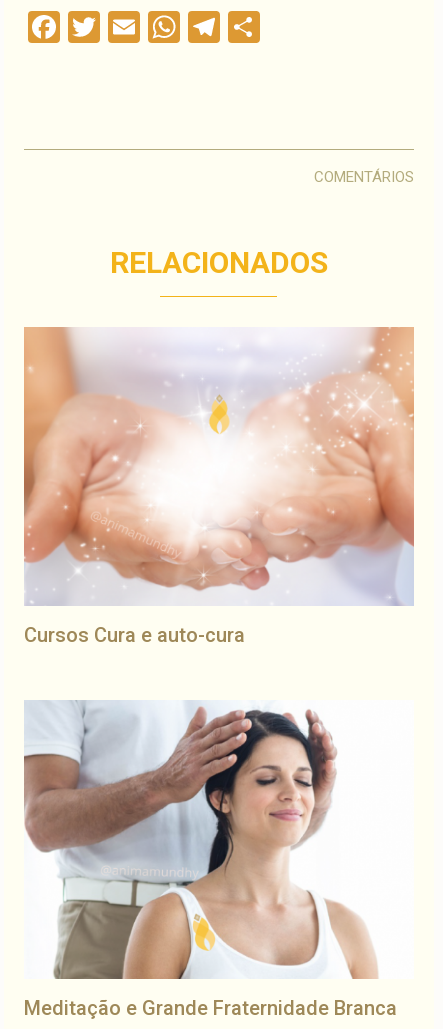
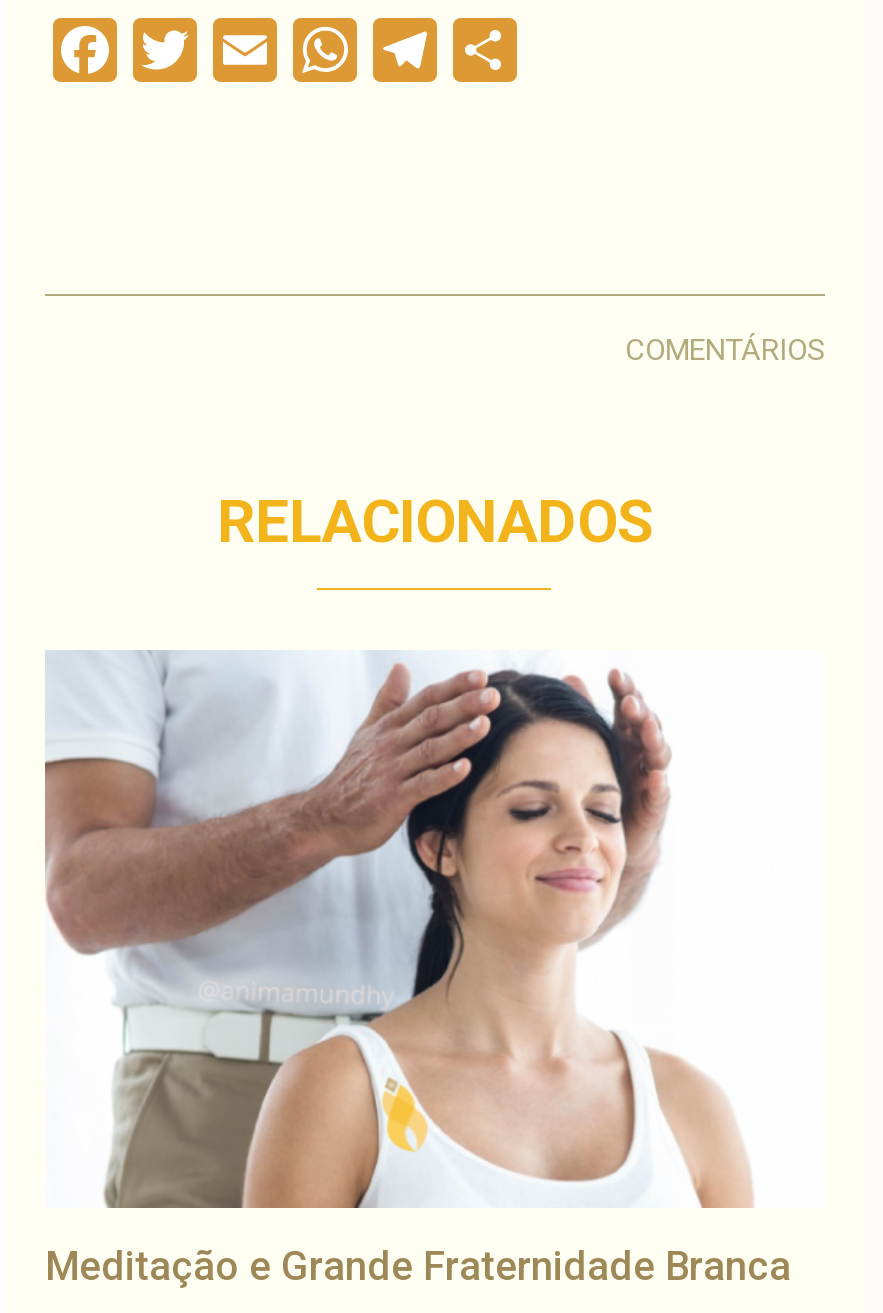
- [image]
- Cursos Cura e auto-cura
